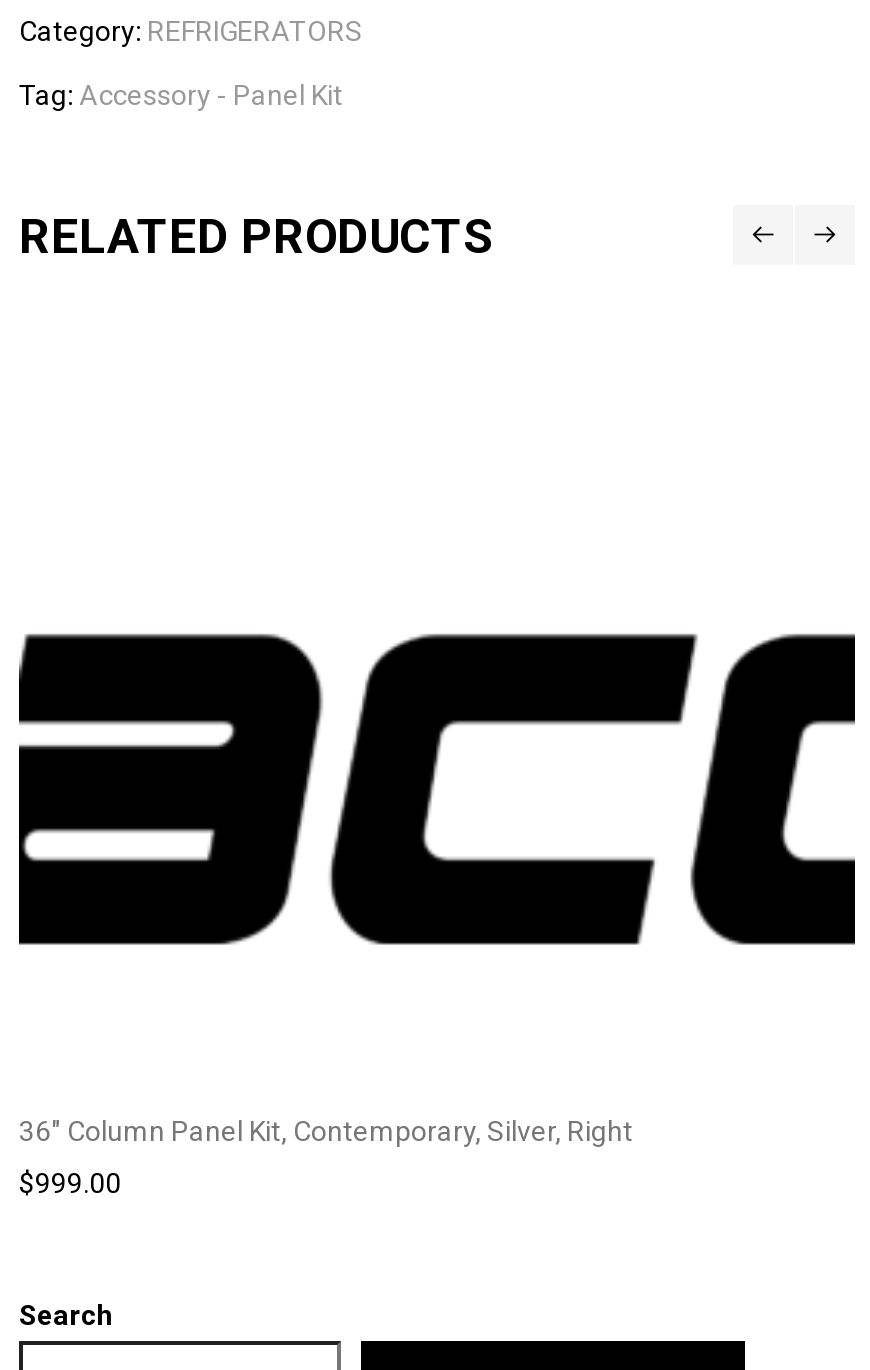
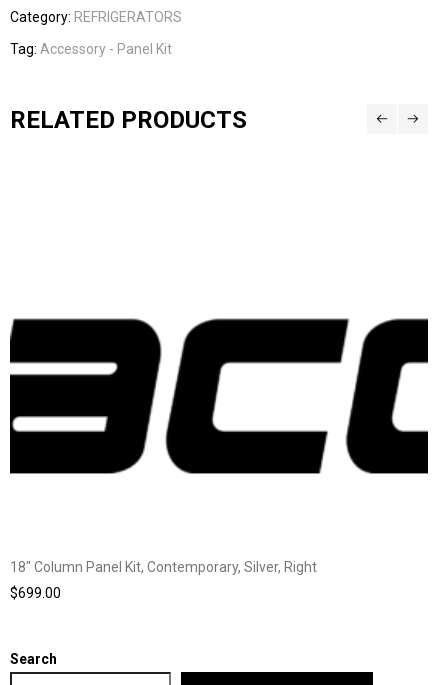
- 36″ Column Panel Kit, Contemporary, Silver, Right
+ 18″ Column Panel Kit, Contemporary, Silver, Right

- $999.00
+ $699.00
